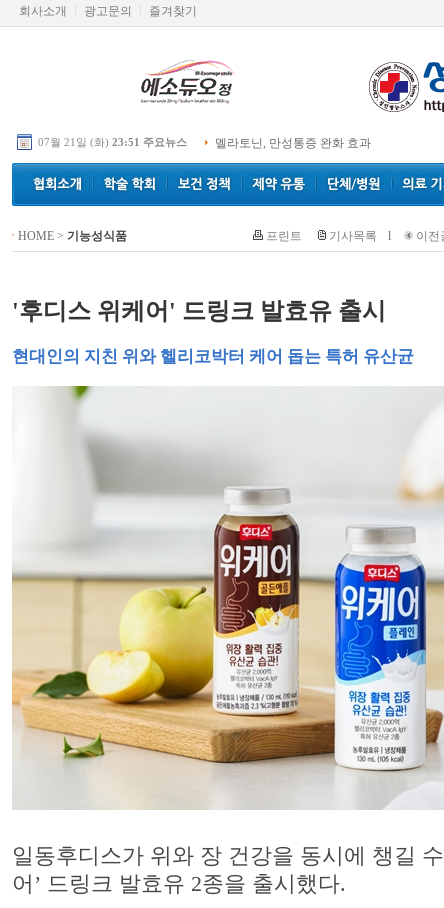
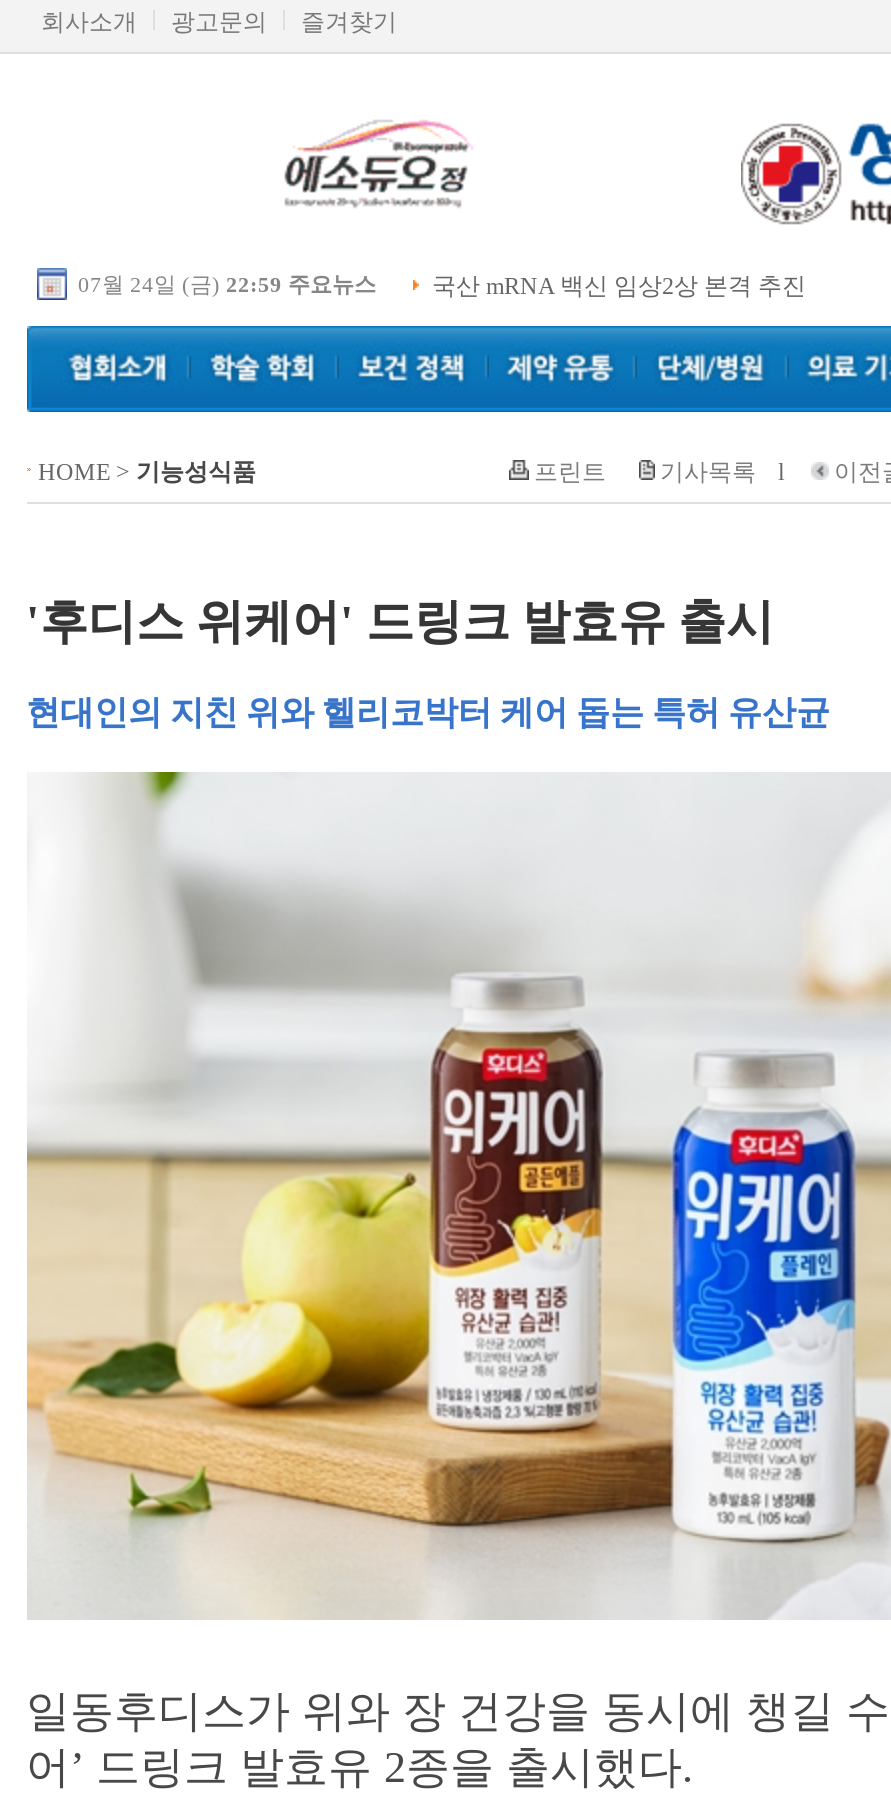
- 07월 21일 (화) 23:51 주요뉴스
- 멜라토닌, 만성통증 완화 효과
+ 07월 24일 (금) 22:59 주요뉴스
+ 국산 mRNA 백신 임상2상 본격 추진
